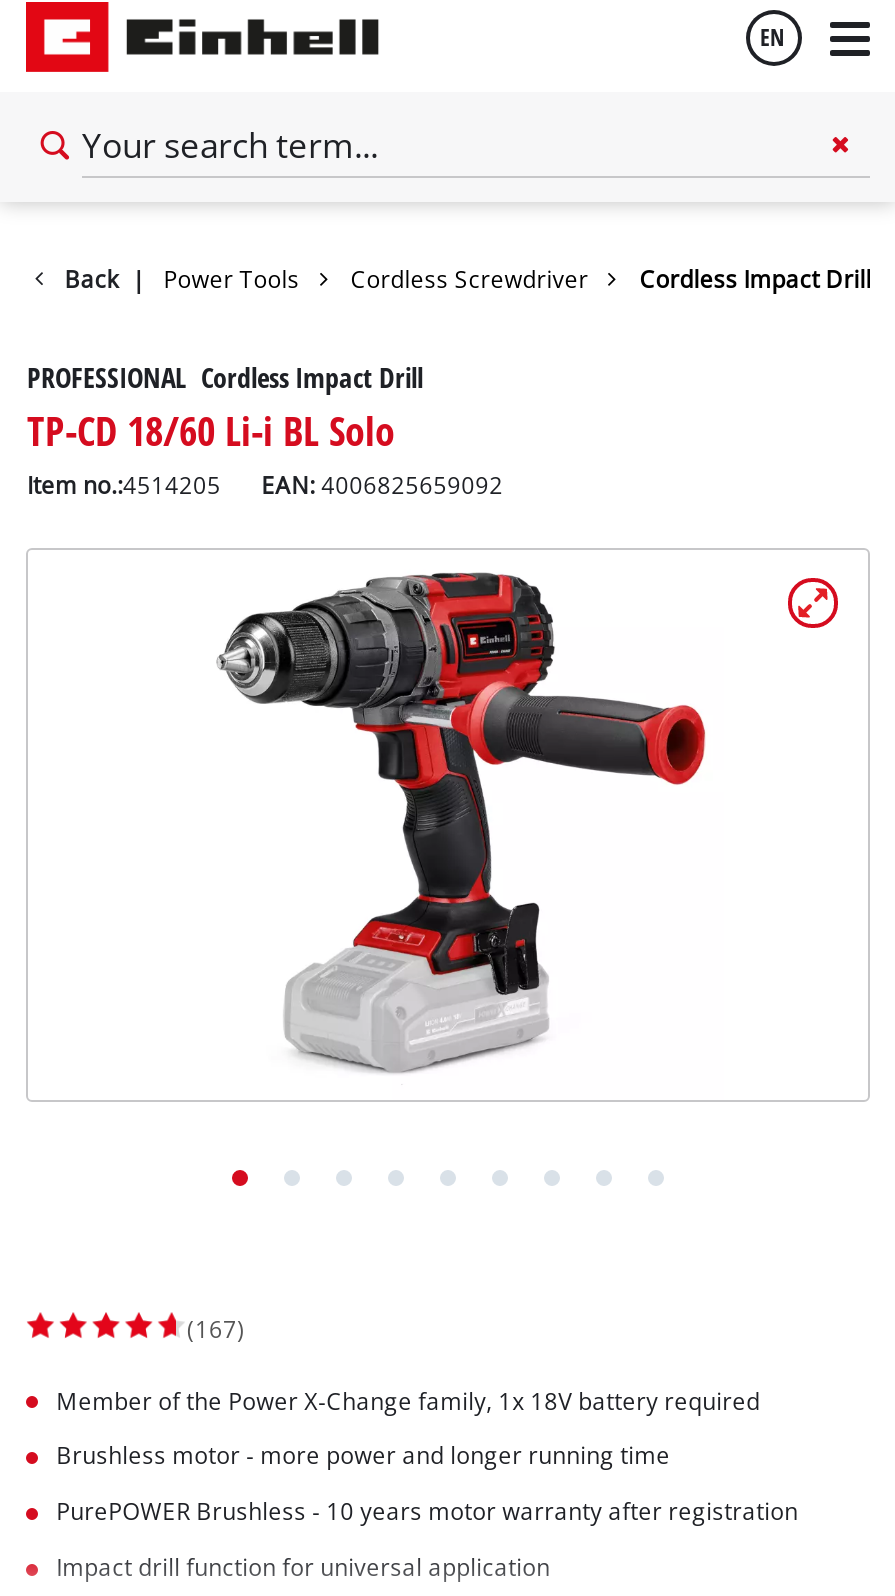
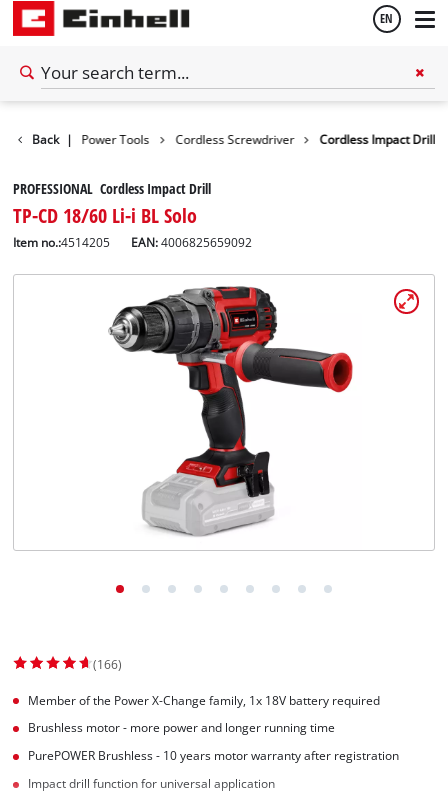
- (167)
+ (166)
